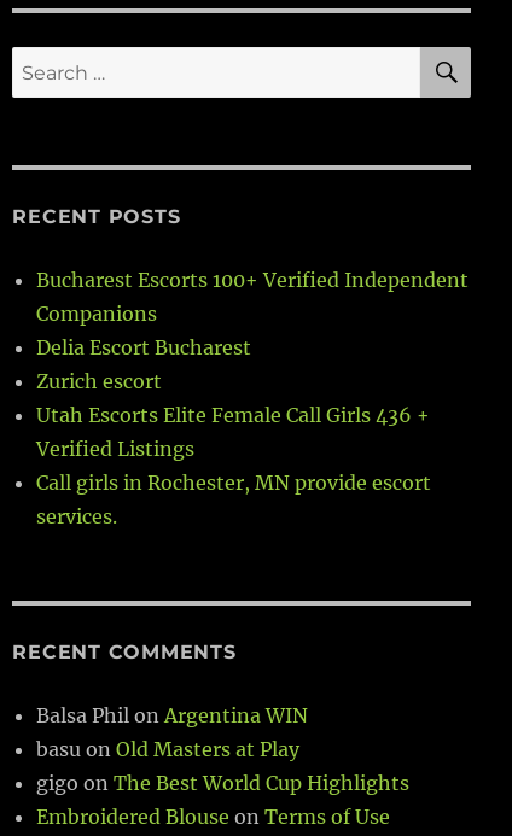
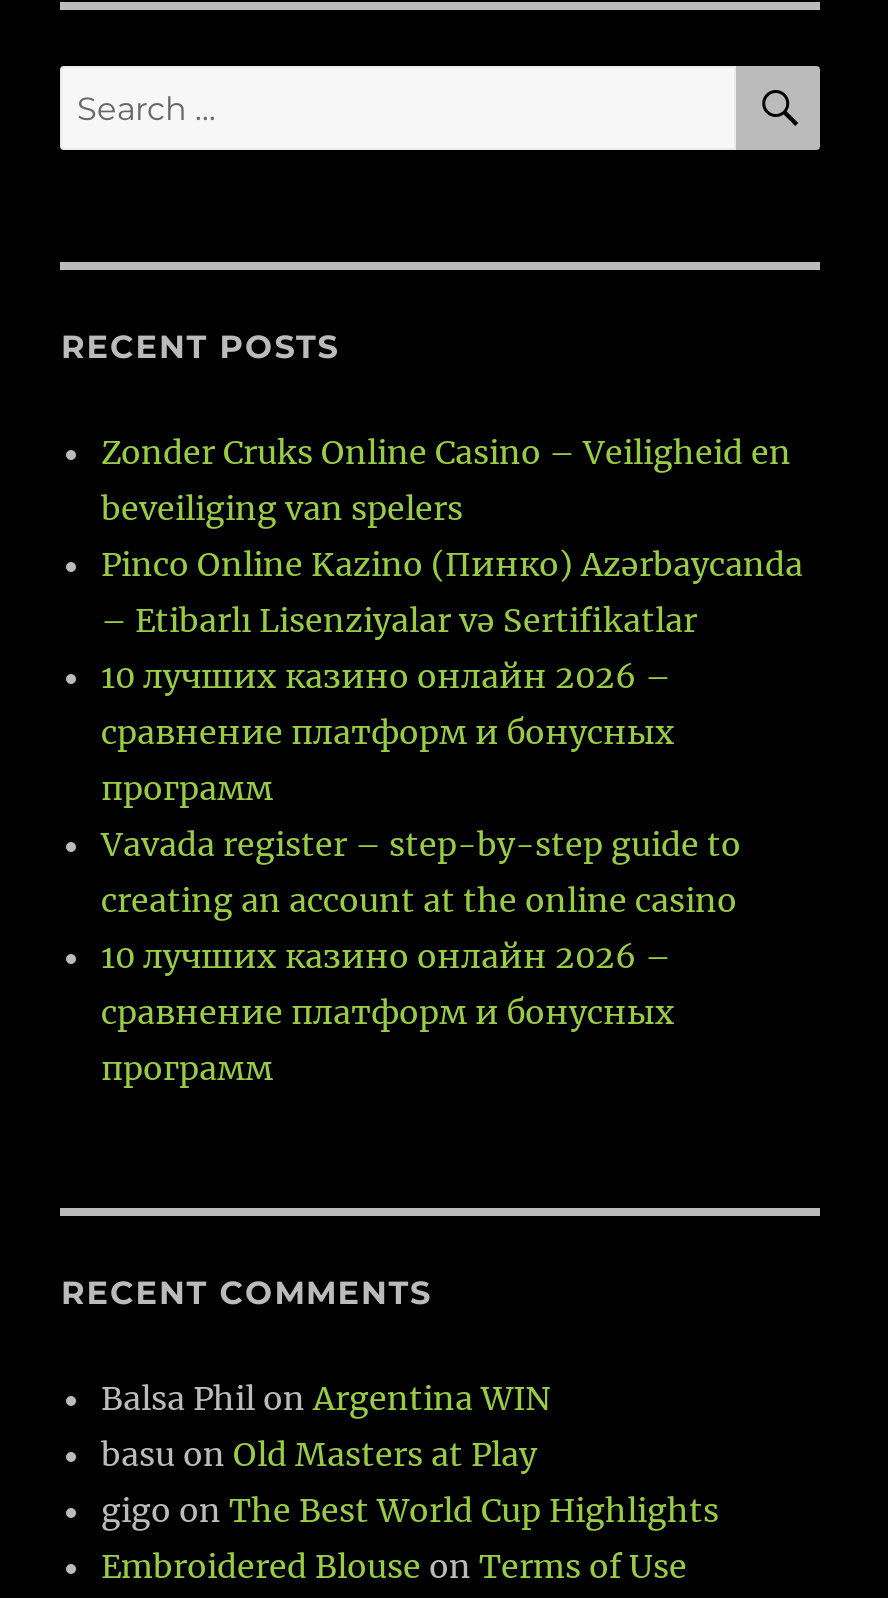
- Bucharest Escorts 100+ Verified Independent
- Companions
- Delia Escort Bucharest
- Zurich escort
- Utah Escorts Elite Female Call Girls 436 +
- Verified Listings
- Call girls in Rochester, MN provide escort
- services.
+ Zonder Cruks Online Casino – Veiligheid en
+ beveiliging van spelers
+ Pinco Online Kazino (Пинко) Azərbaycanda
+ – Etibarlı Lisenziyalar və Sertifikatlar
+ 10 лучших казино онлайн 2026 –
+ сравнение платформ и бонусных
+ программ
+ Vavada register – step-by-step guide to
+ creating an account at the online casino
+ 10 лучших казино онлайн 2026 –
+ сравнение платформ и бонусных
+ программ
